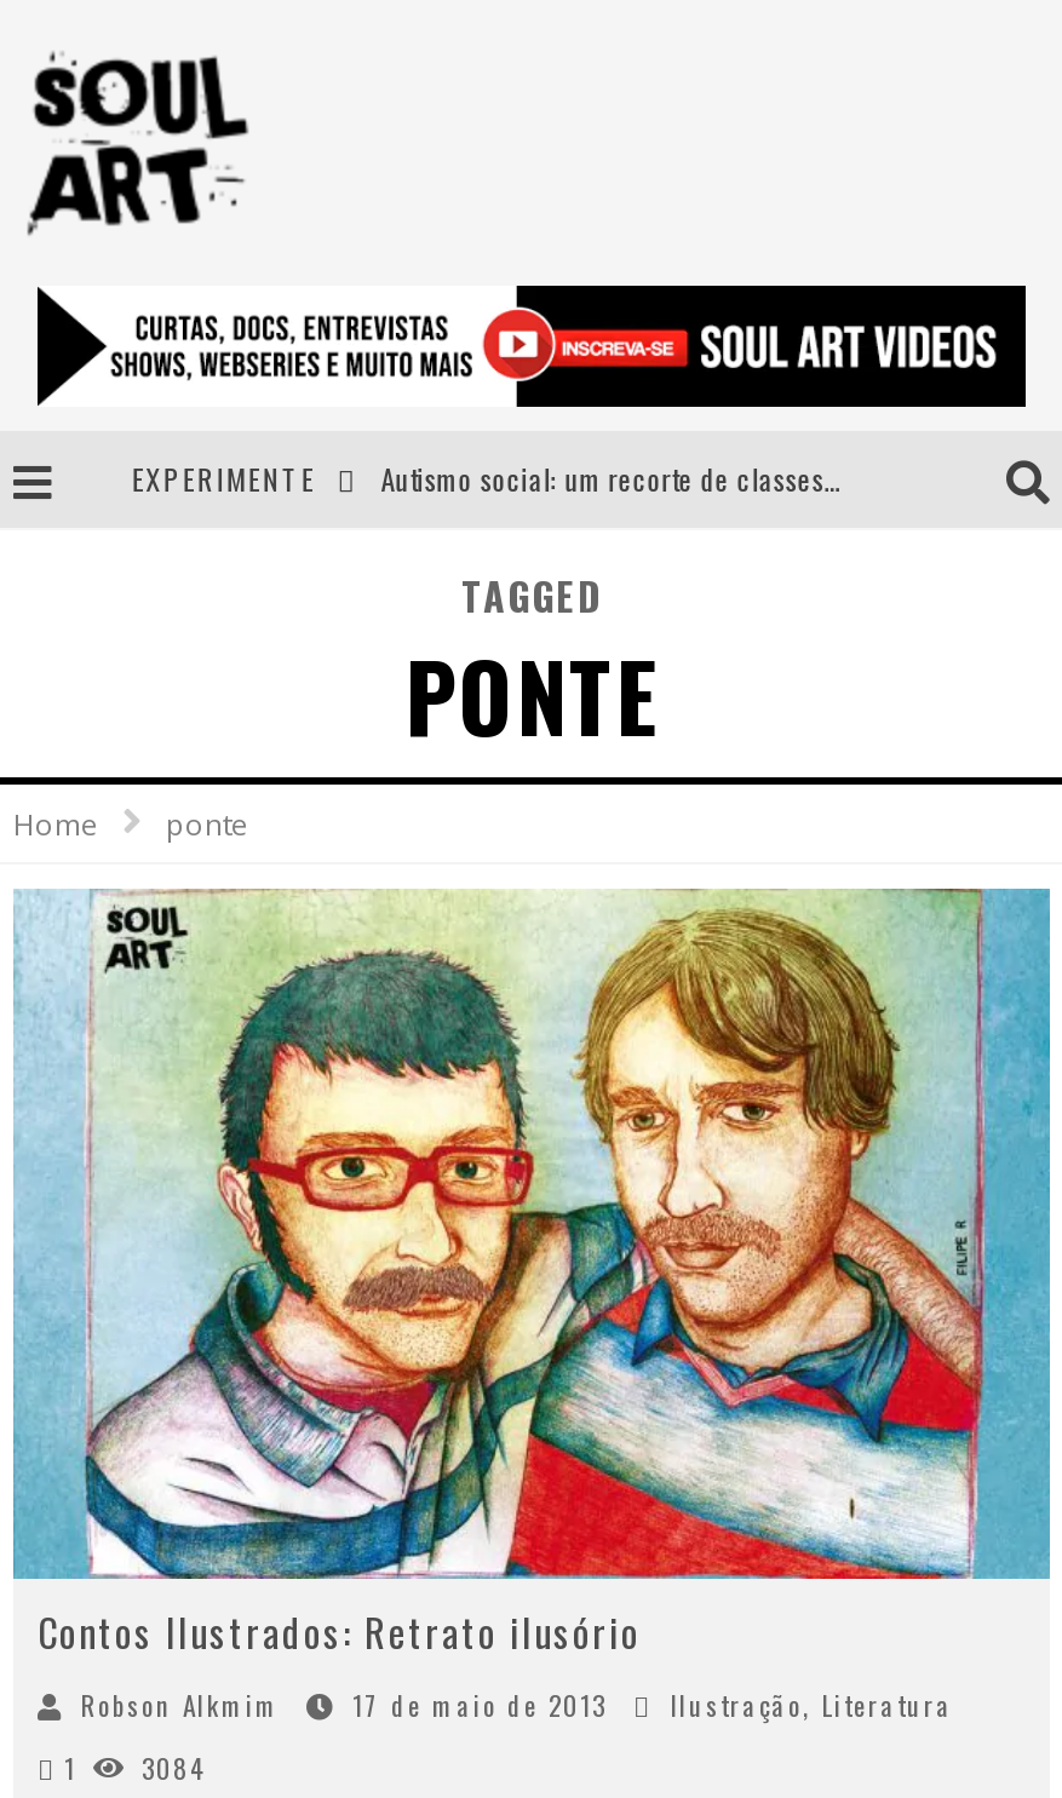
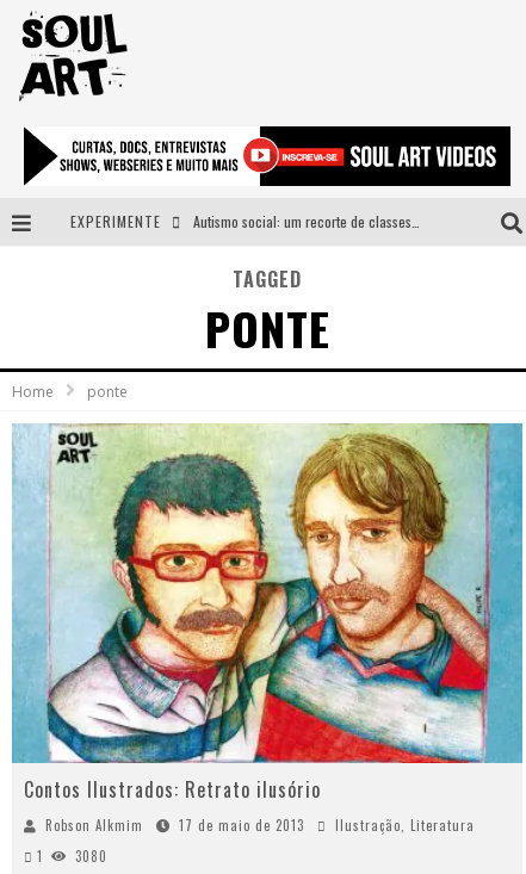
- 1 3084
+ 1 3080
